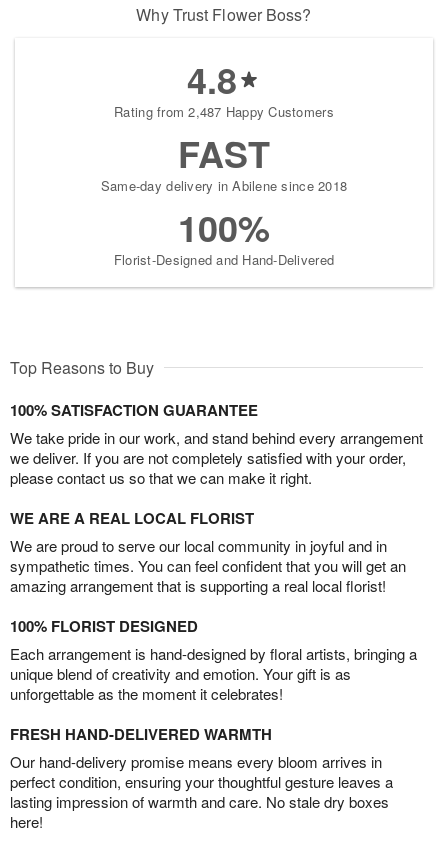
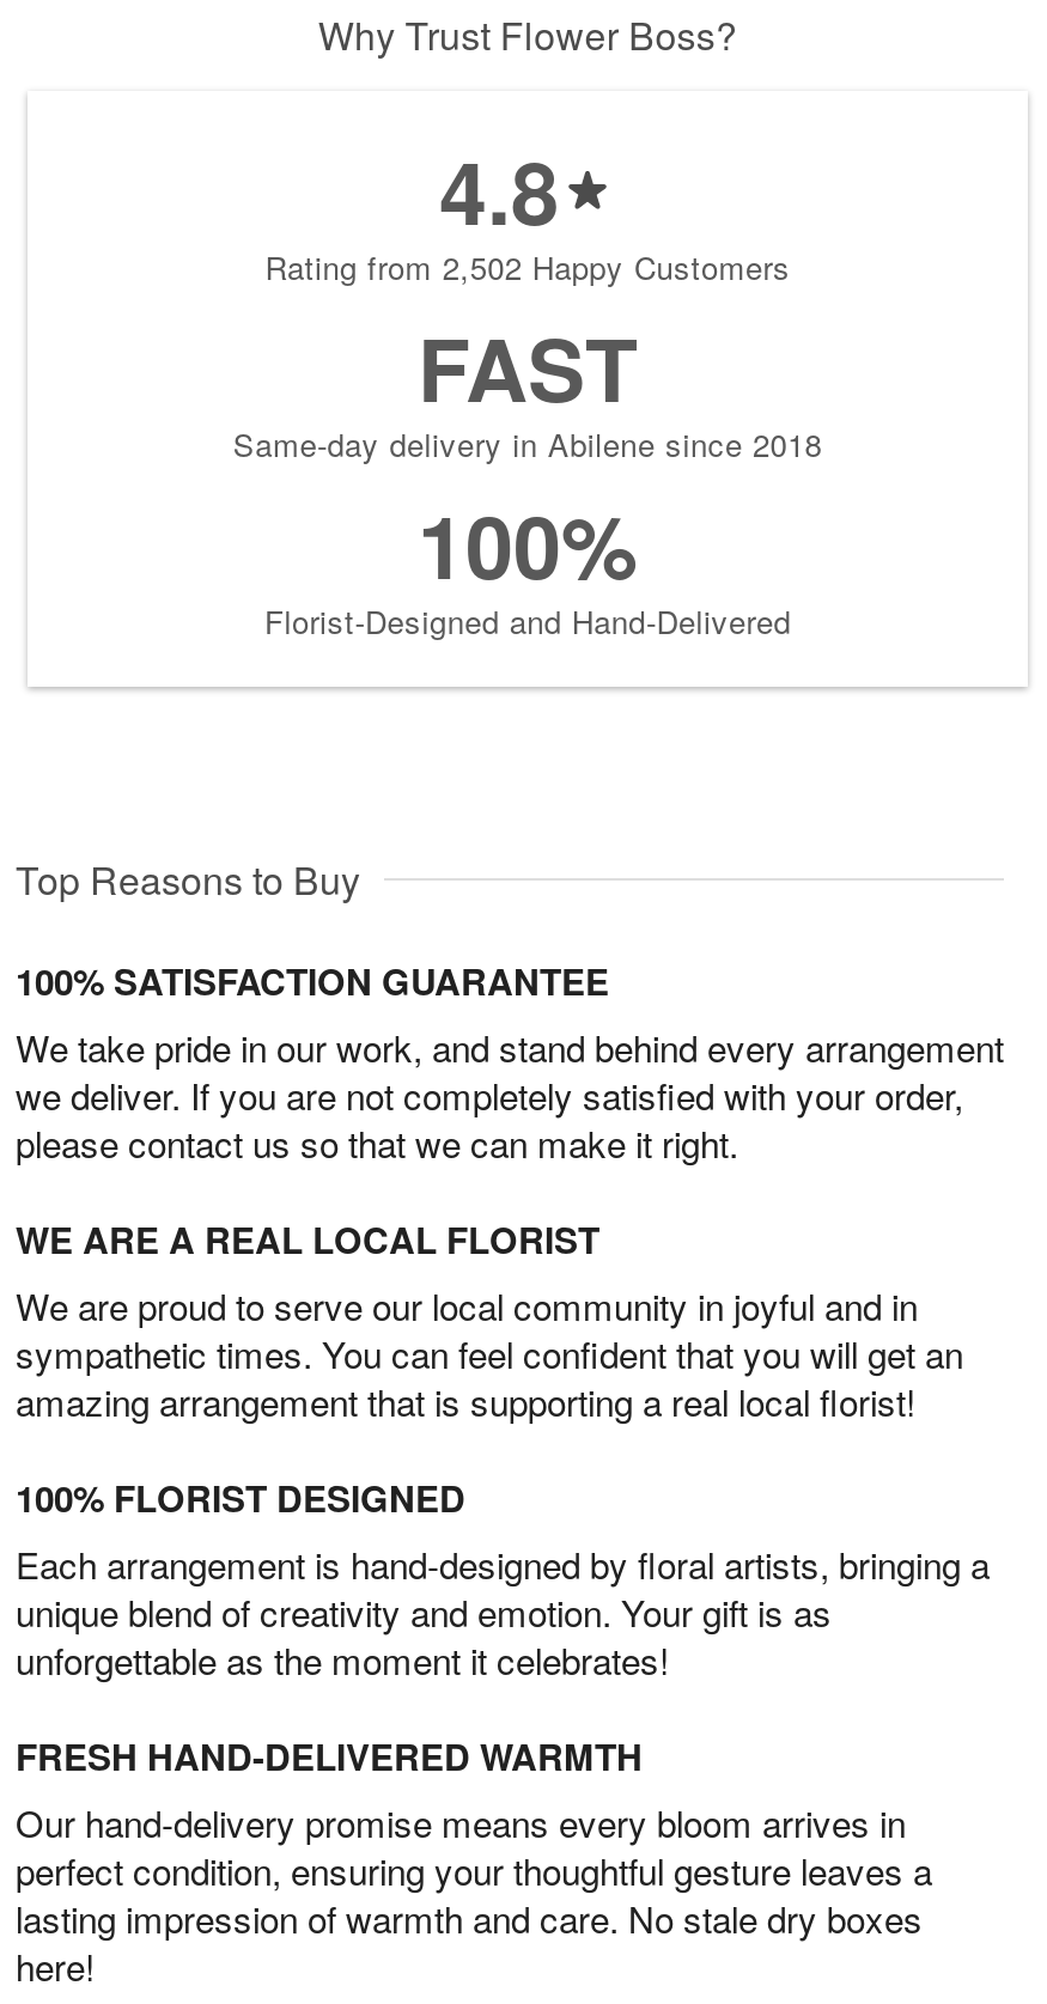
- Rating from 2,487 Happy Customers
+ Rating from 2,502 Happy Customers
